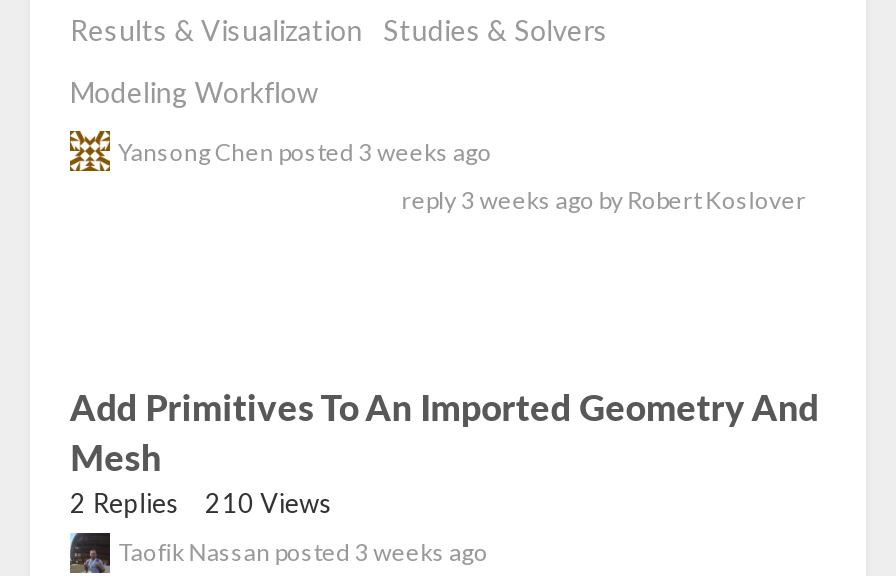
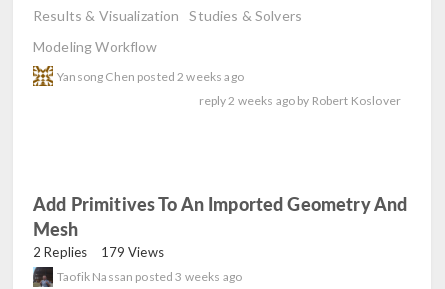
- Yansong Chen posted 3 weeks ago
+ Yansong Chen posted 2 weeks ago

- reply 3 weeks ago by Robert Koslover
+ reply 2 weeks ago by Robert Koslover

- 2 Replies 210 Views
+ 2 Replies 179 Views
